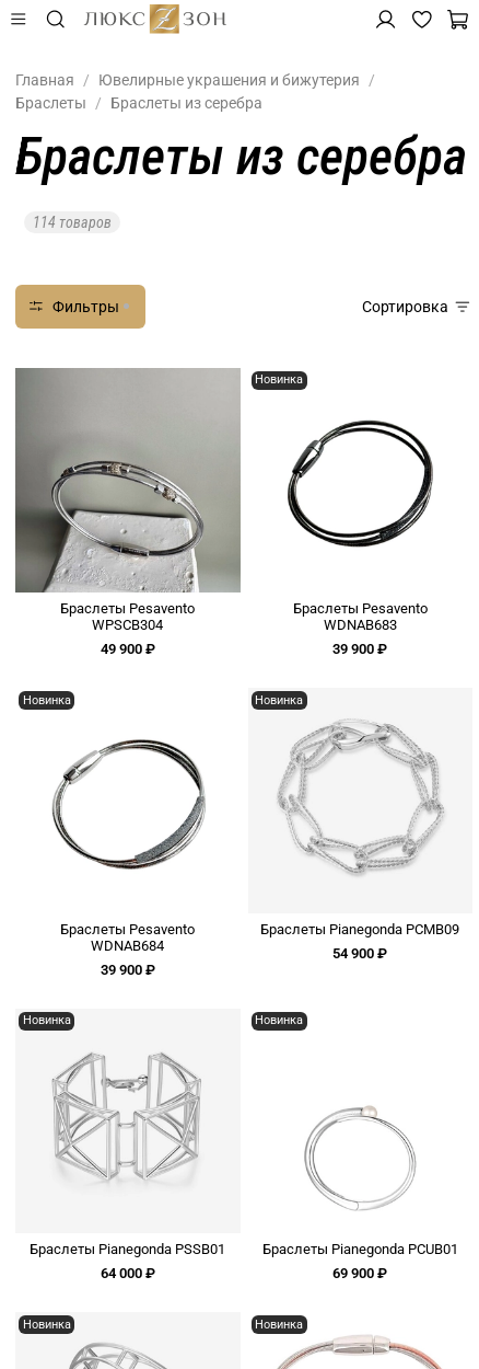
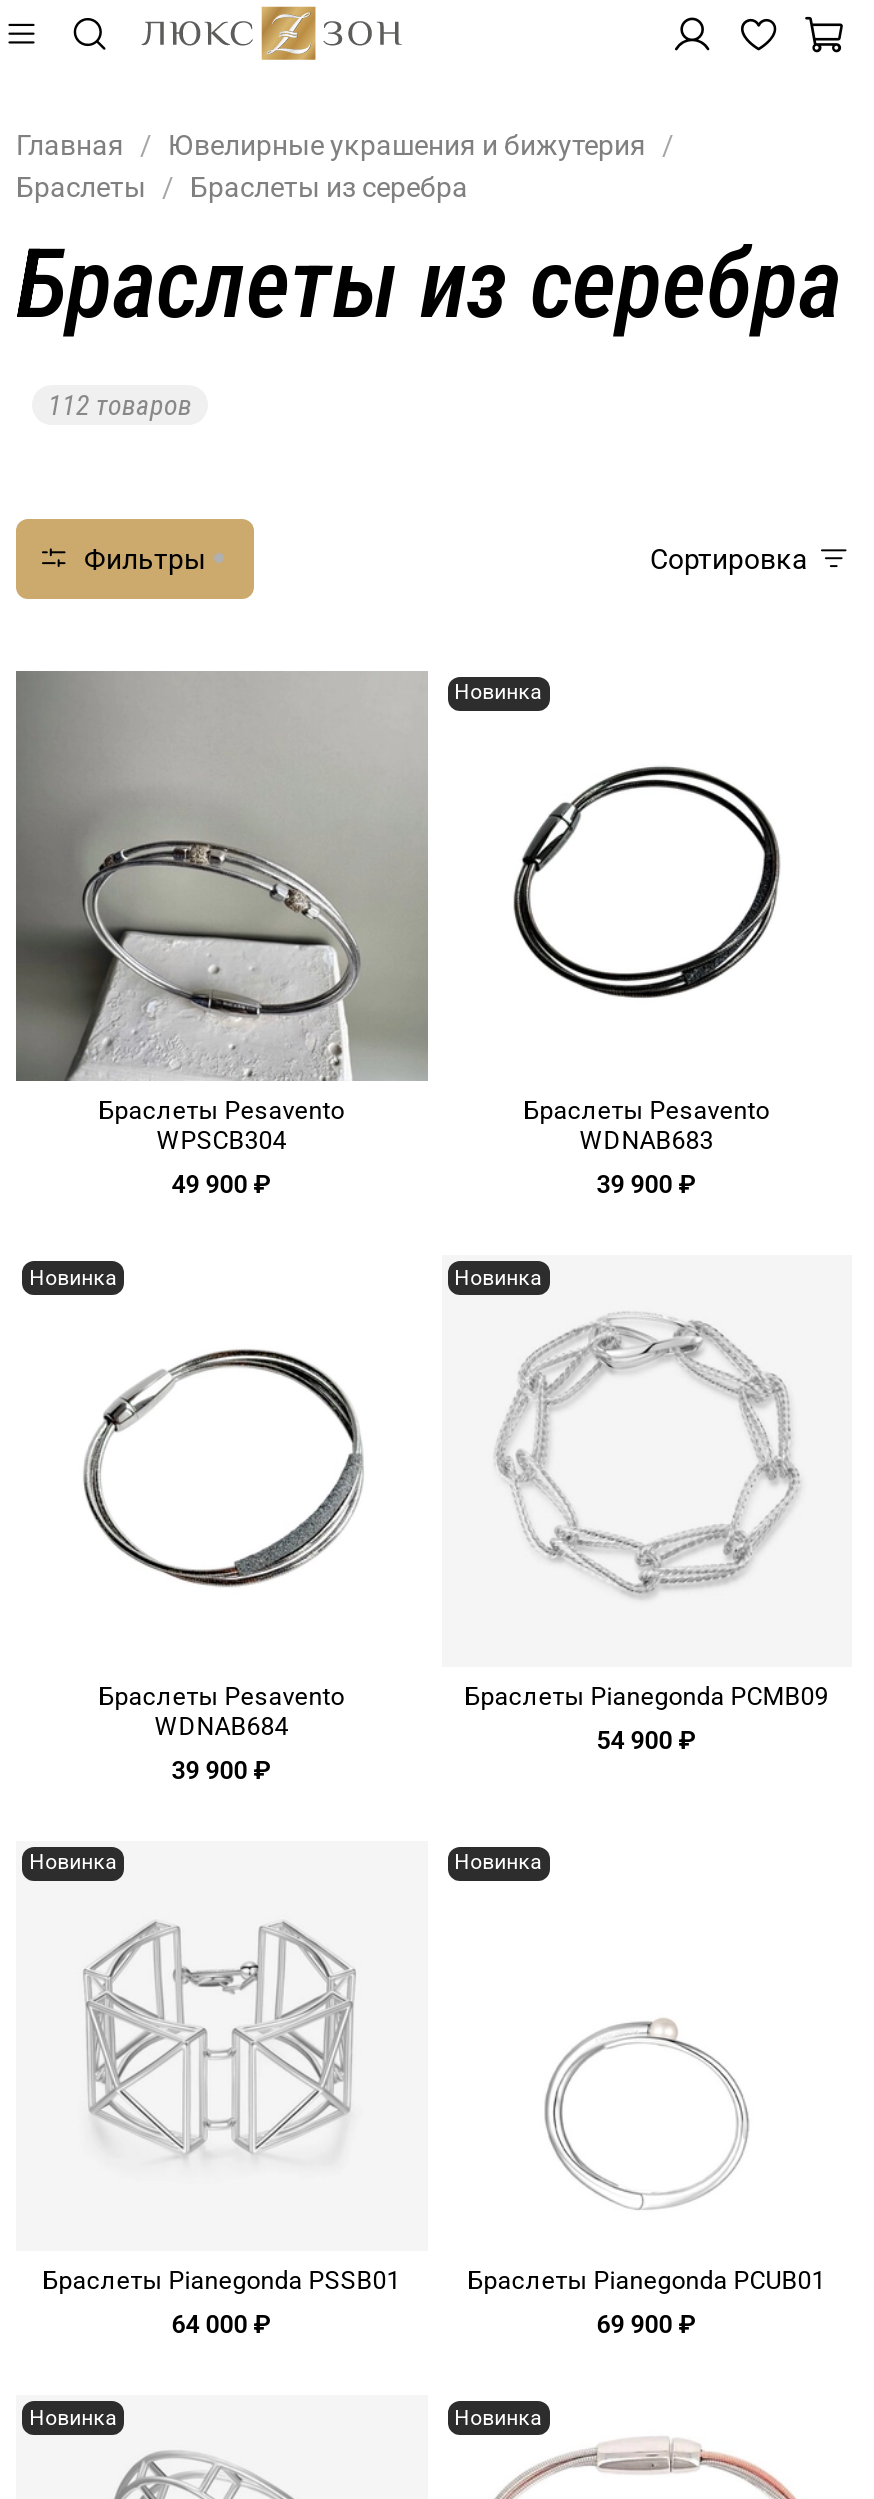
- 114 товаров
+ 112 товаров
